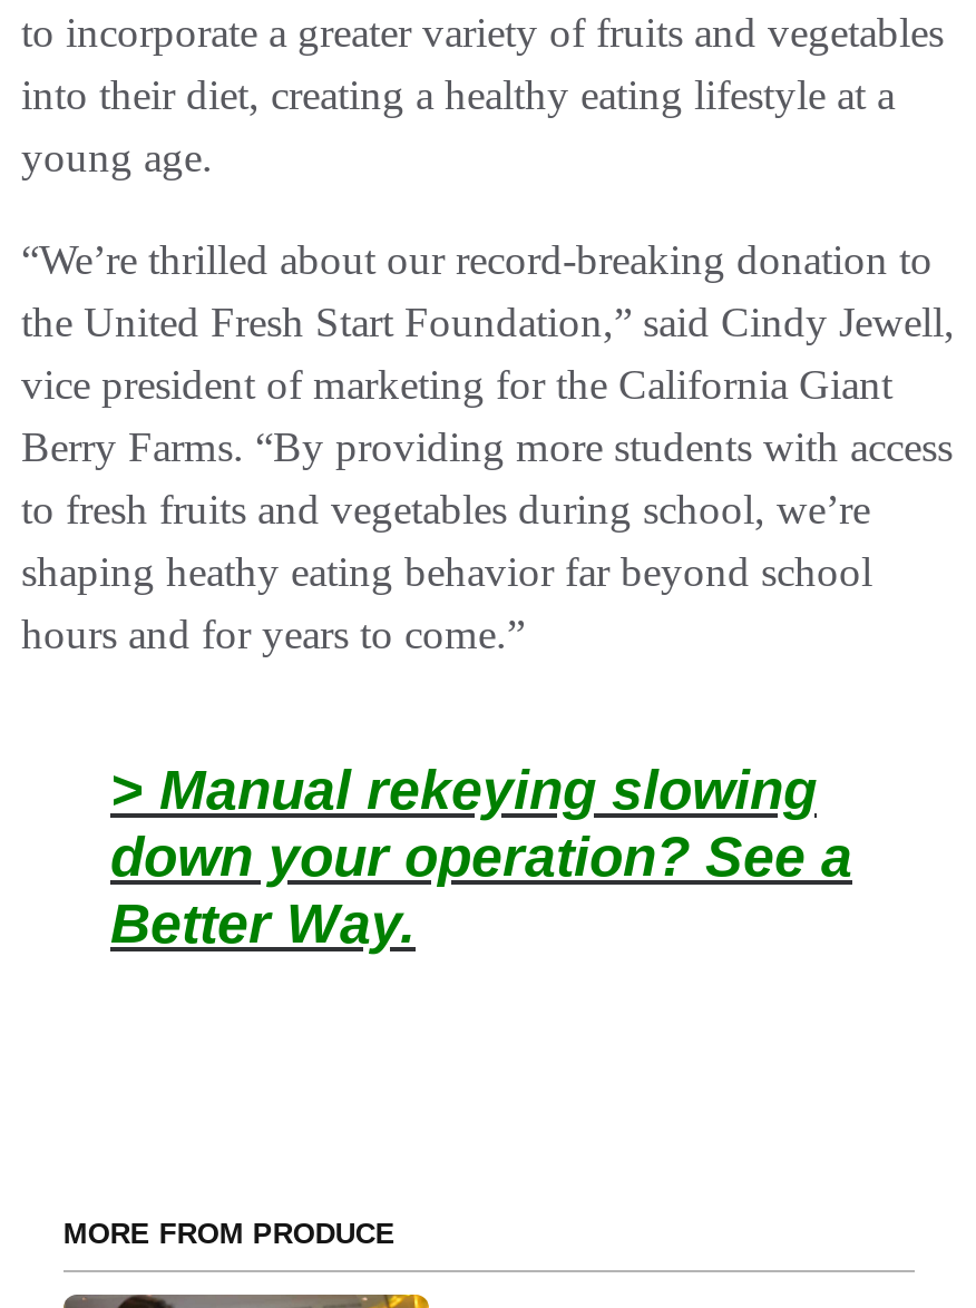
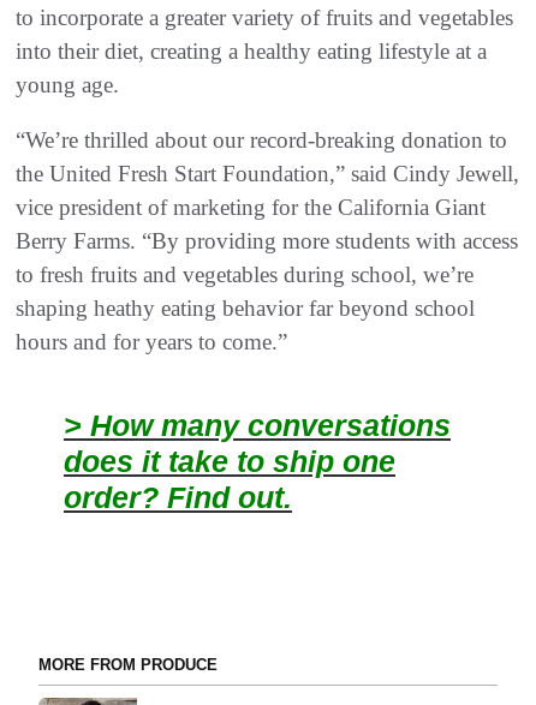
- > Manual rekeying slowing
- down your operation? See a
- Better Way.
+ > How many conversations
+ does it take to ship one
+ order? Find out.
